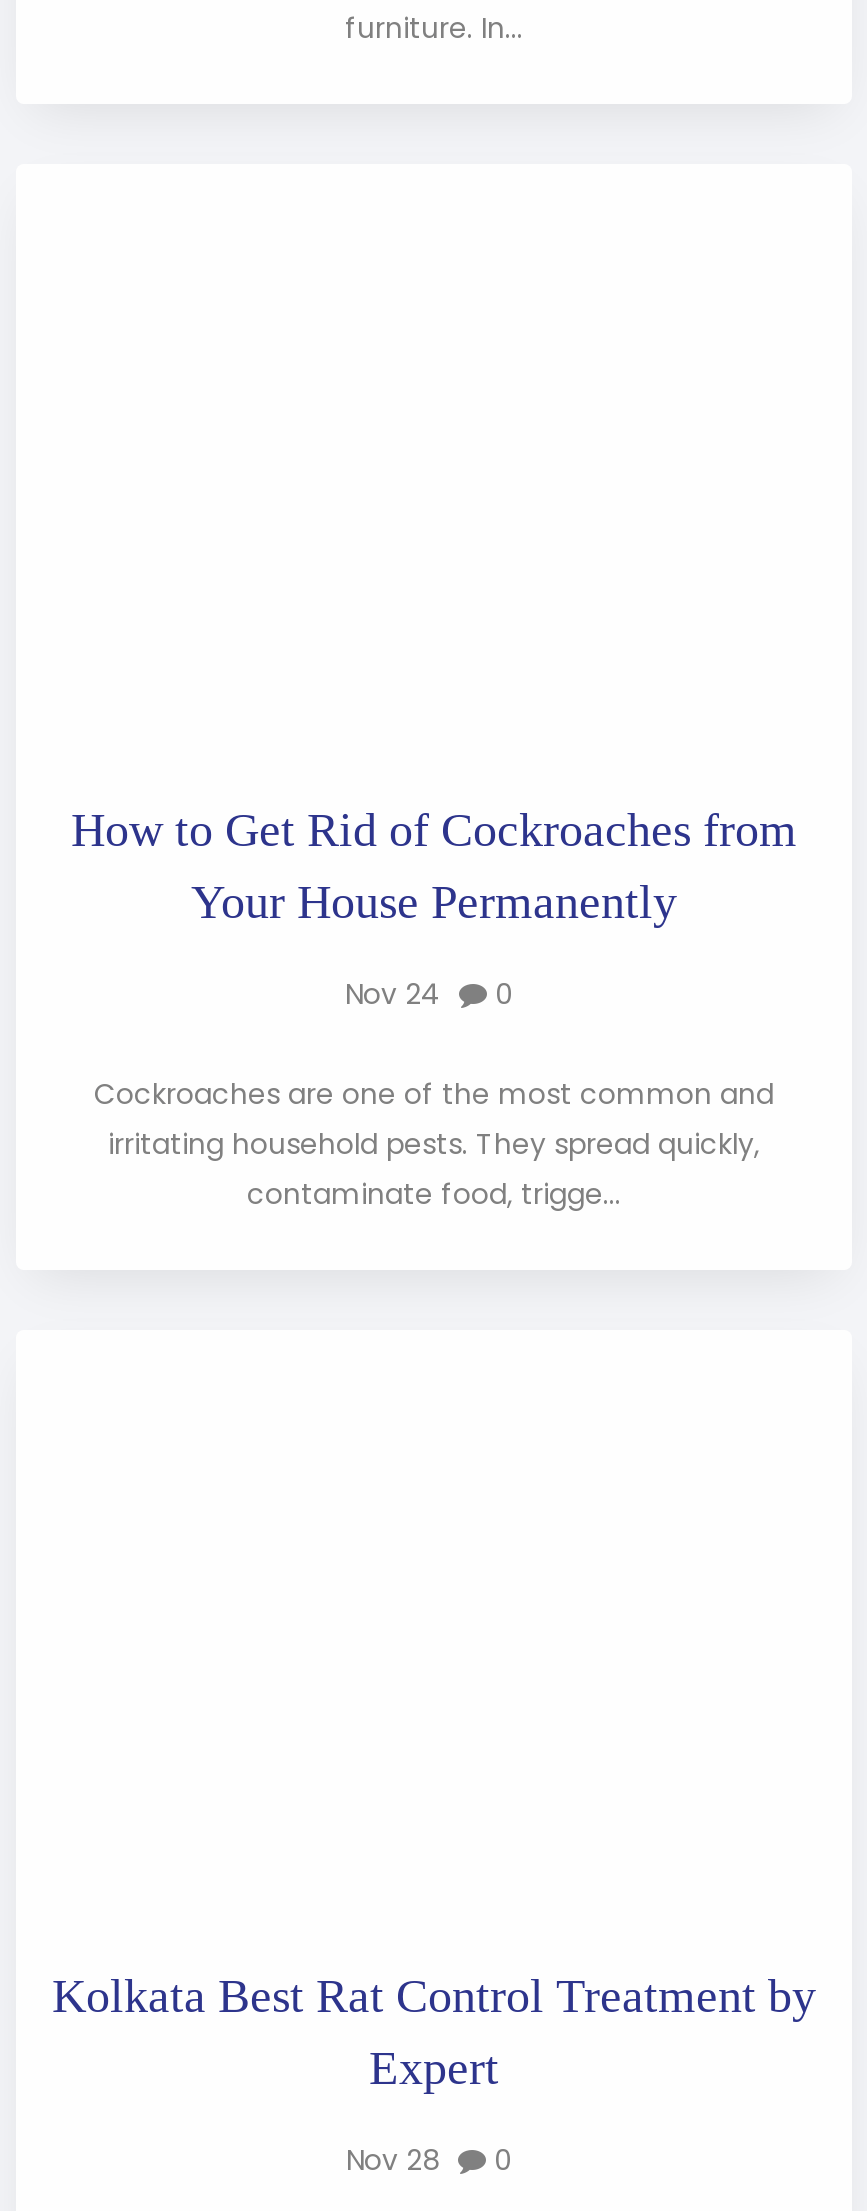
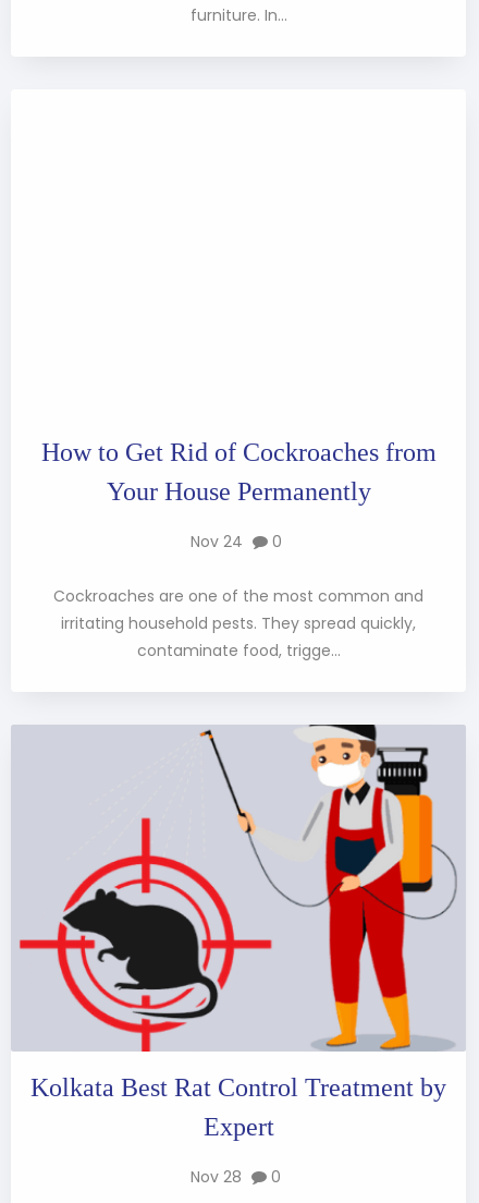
+ [image]
